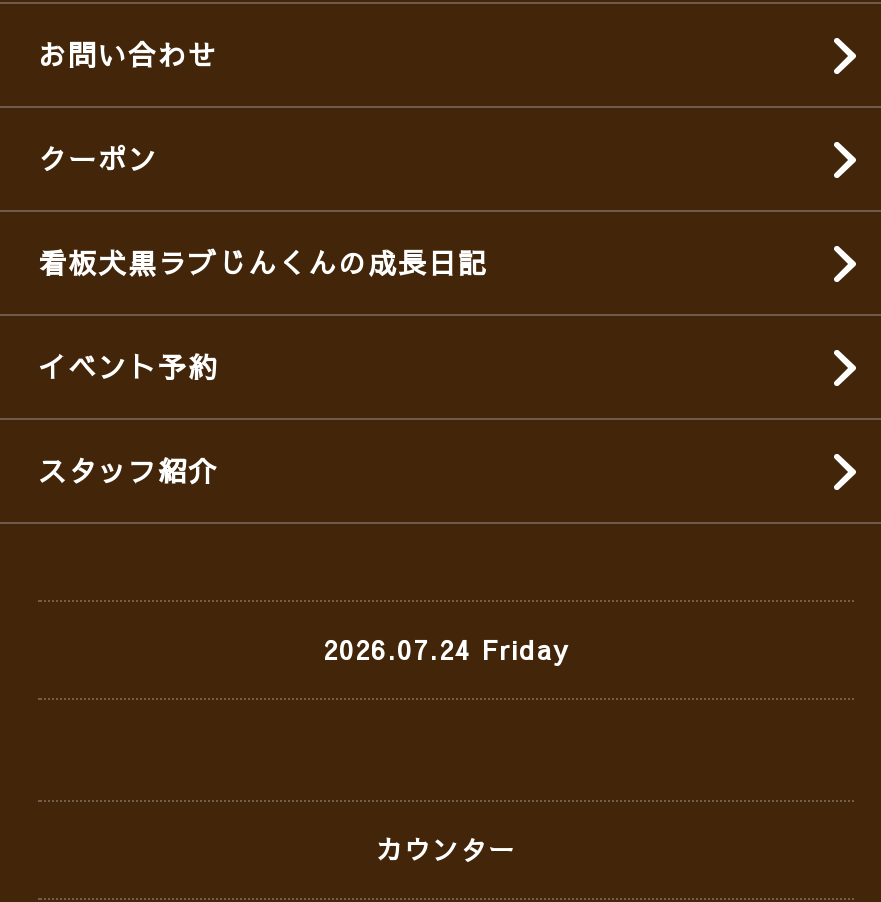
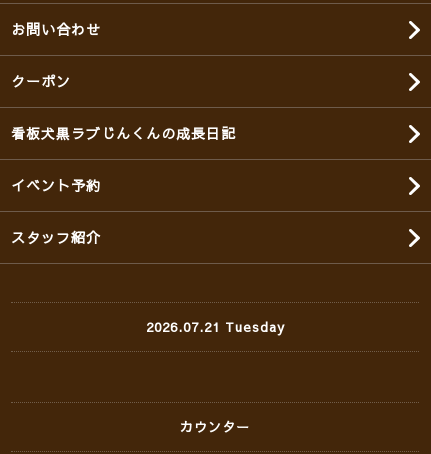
- 2026.07.24 Friday
+ 2026.07.21 Tuesday
